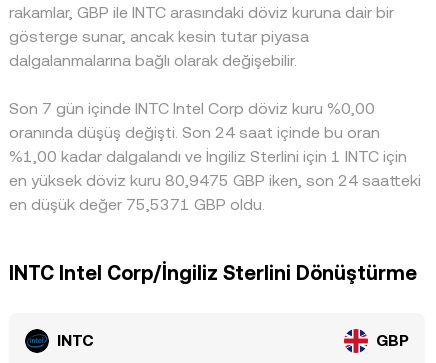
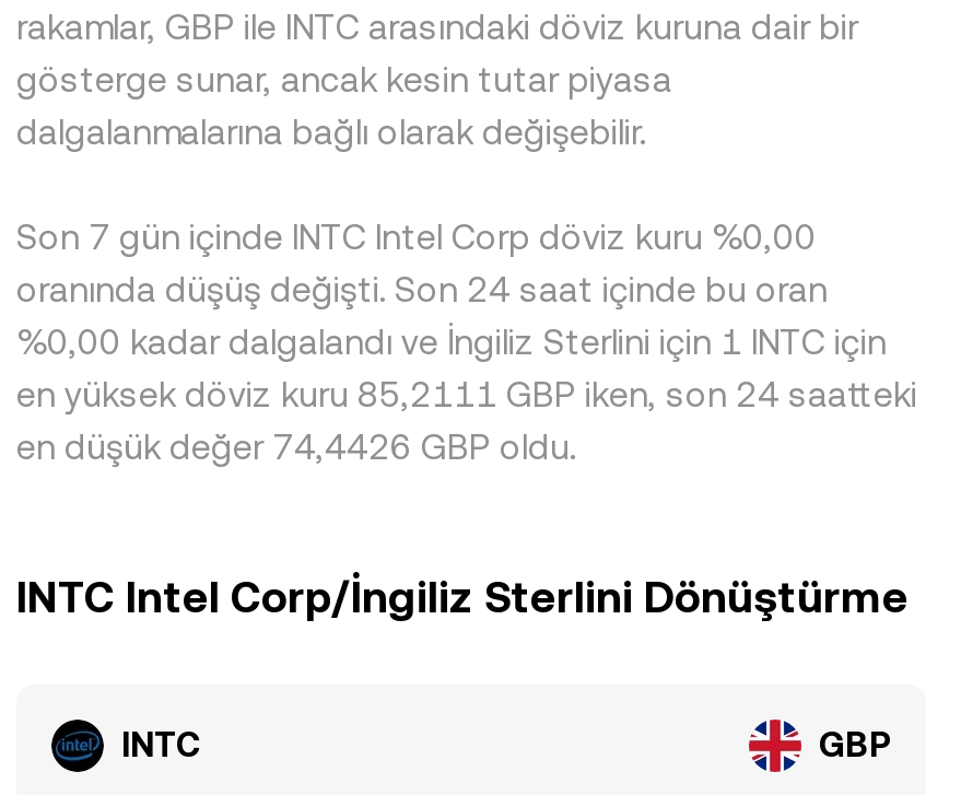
- %1,00 kadar dalgalandı ve İngiliz Sterlini için 1 INTC için
+ %0,00 kadar dalgalandı ve İngiliz Sterlini için 1 INTC için

- en yüksek döviz kuru 80,9475 GBP iken, son 24 saatteki
+ en yüksek döviz kuru 85,2111 GBP iken, son 24 saatteki

- en düşük değer 75,5371 GBP oldu.
+ en düşük değer 74,4426 GBP oldu.
